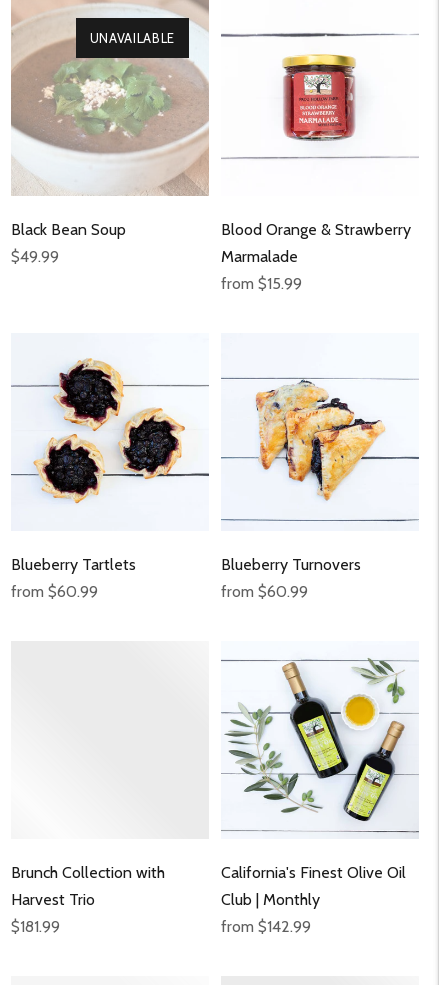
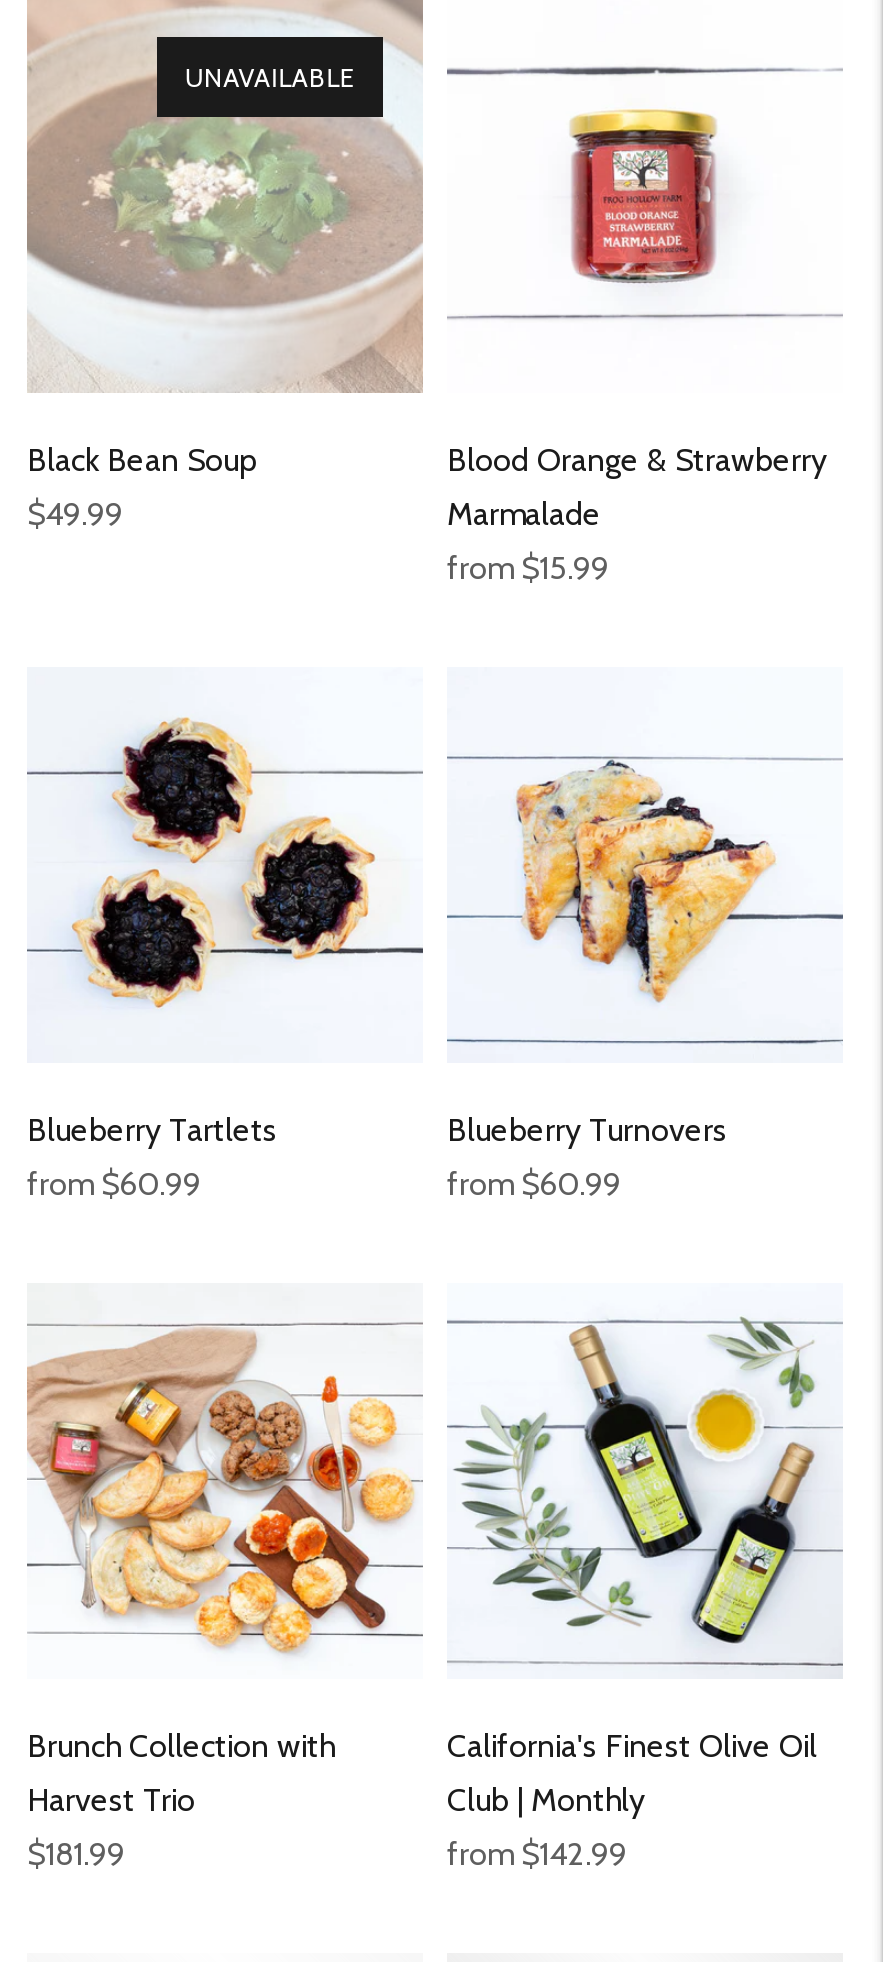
+ [image]
